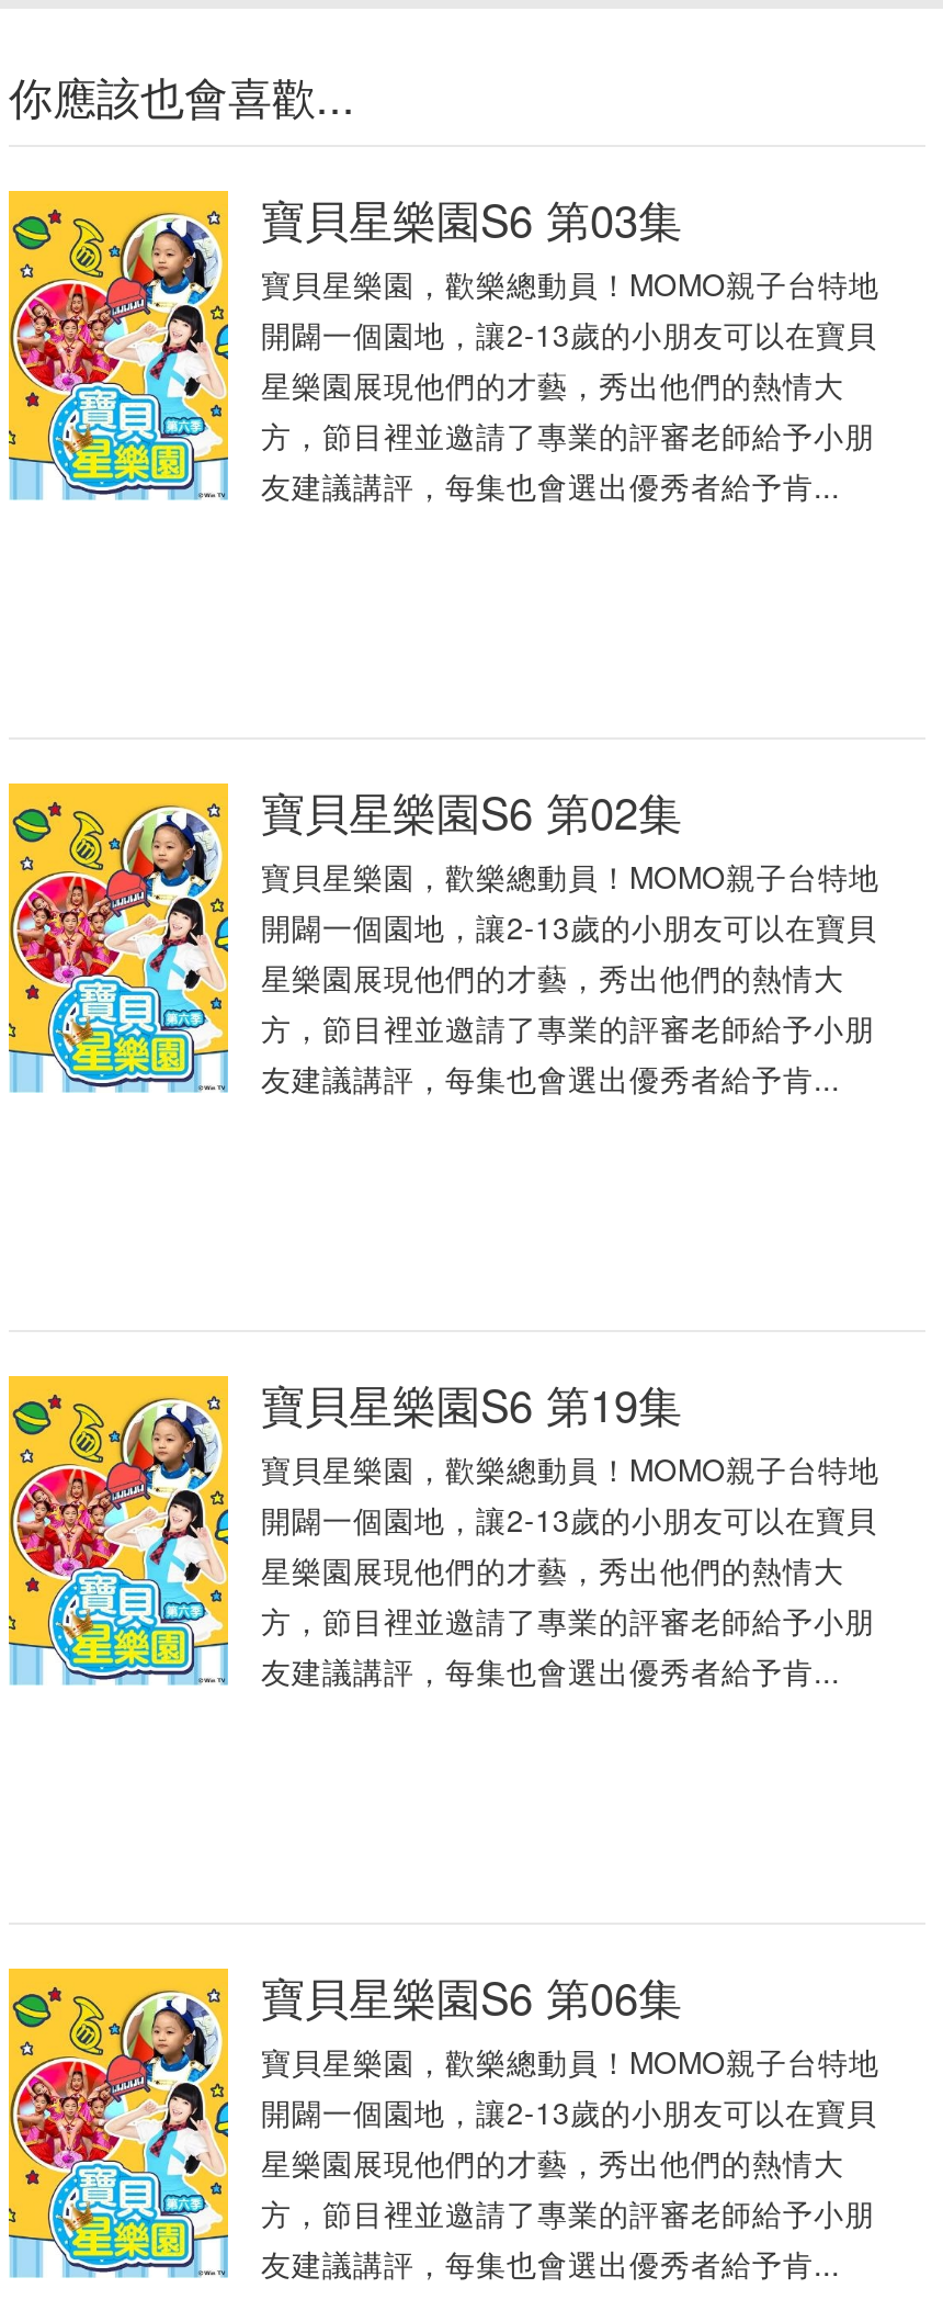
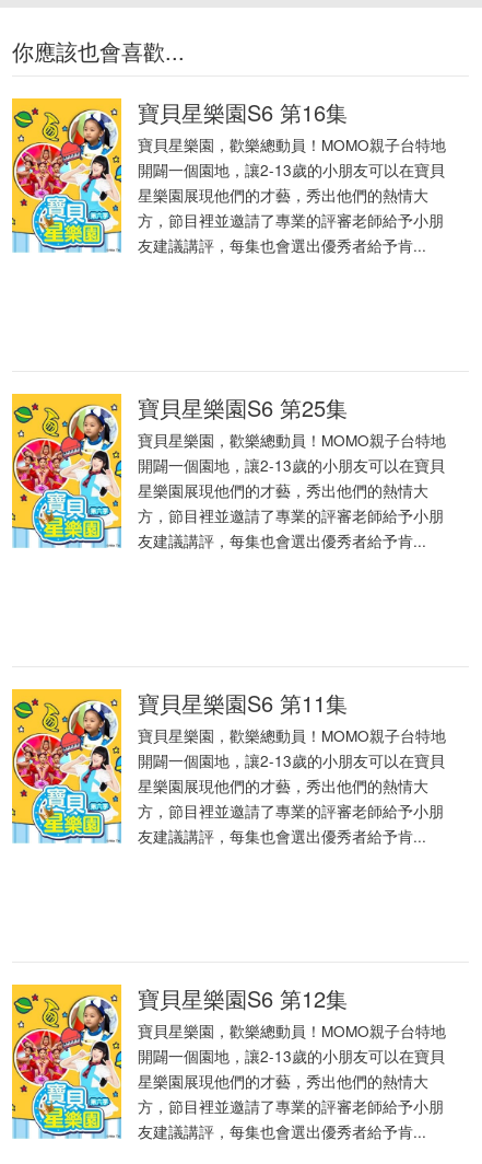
- 寶貝星樂園S6 第03集
+ 寶貝星樂園S6 第16集

- 寶貝星樂園S6 第02集
+ 寶貝星樂園S6 第25集

- 寶貝星樂園S6 第19集
+ 寶貝星樂園S6 第11集

- 寶貝星樂園S6 第06集
+ 寶貝星樂園S6 第12集
